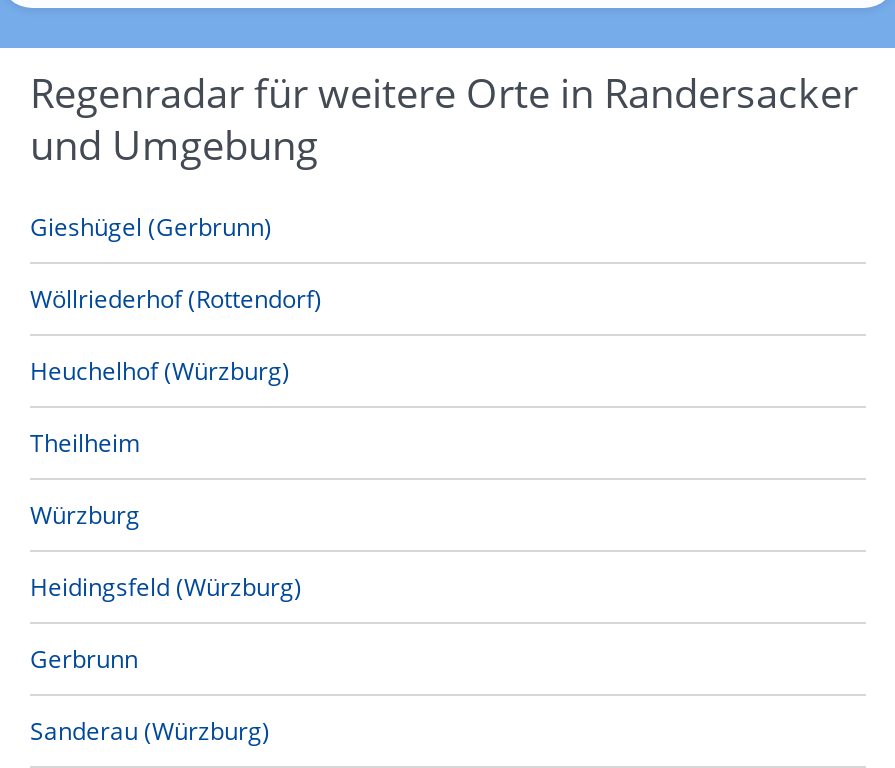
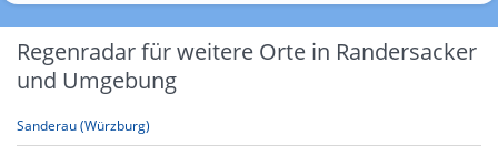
- Gieshügel (Gerbrunn)
- Wöllriederhof (Rottendorf)
- Heuchelhof (Würzburg)
- Theilheim
- Würzburg
- Heidingsfeld (Würzburg)
- Gerbrunn
